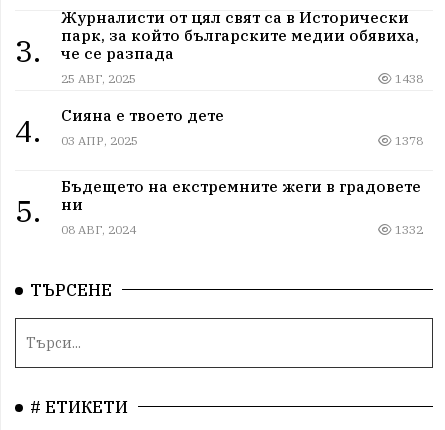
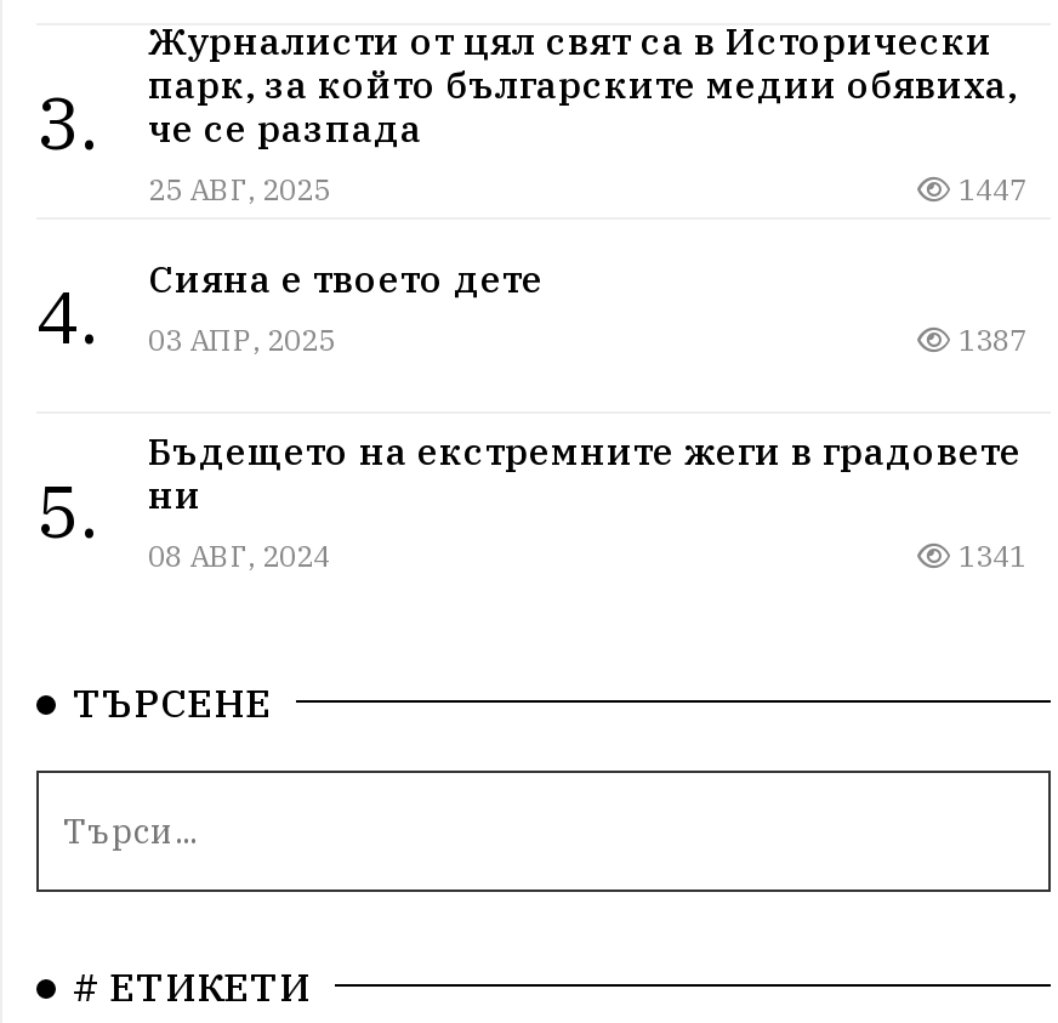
- 1438
+ 1447

- 1378
+ 1387

- 1332
+ 1341
